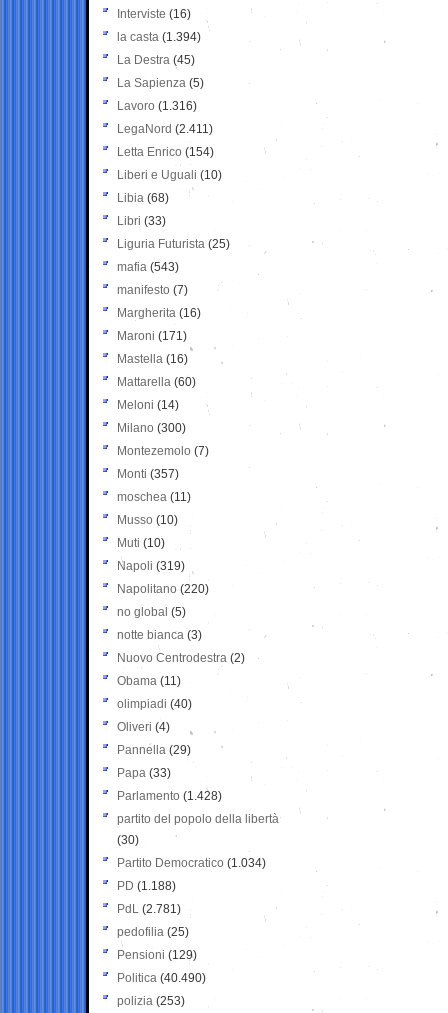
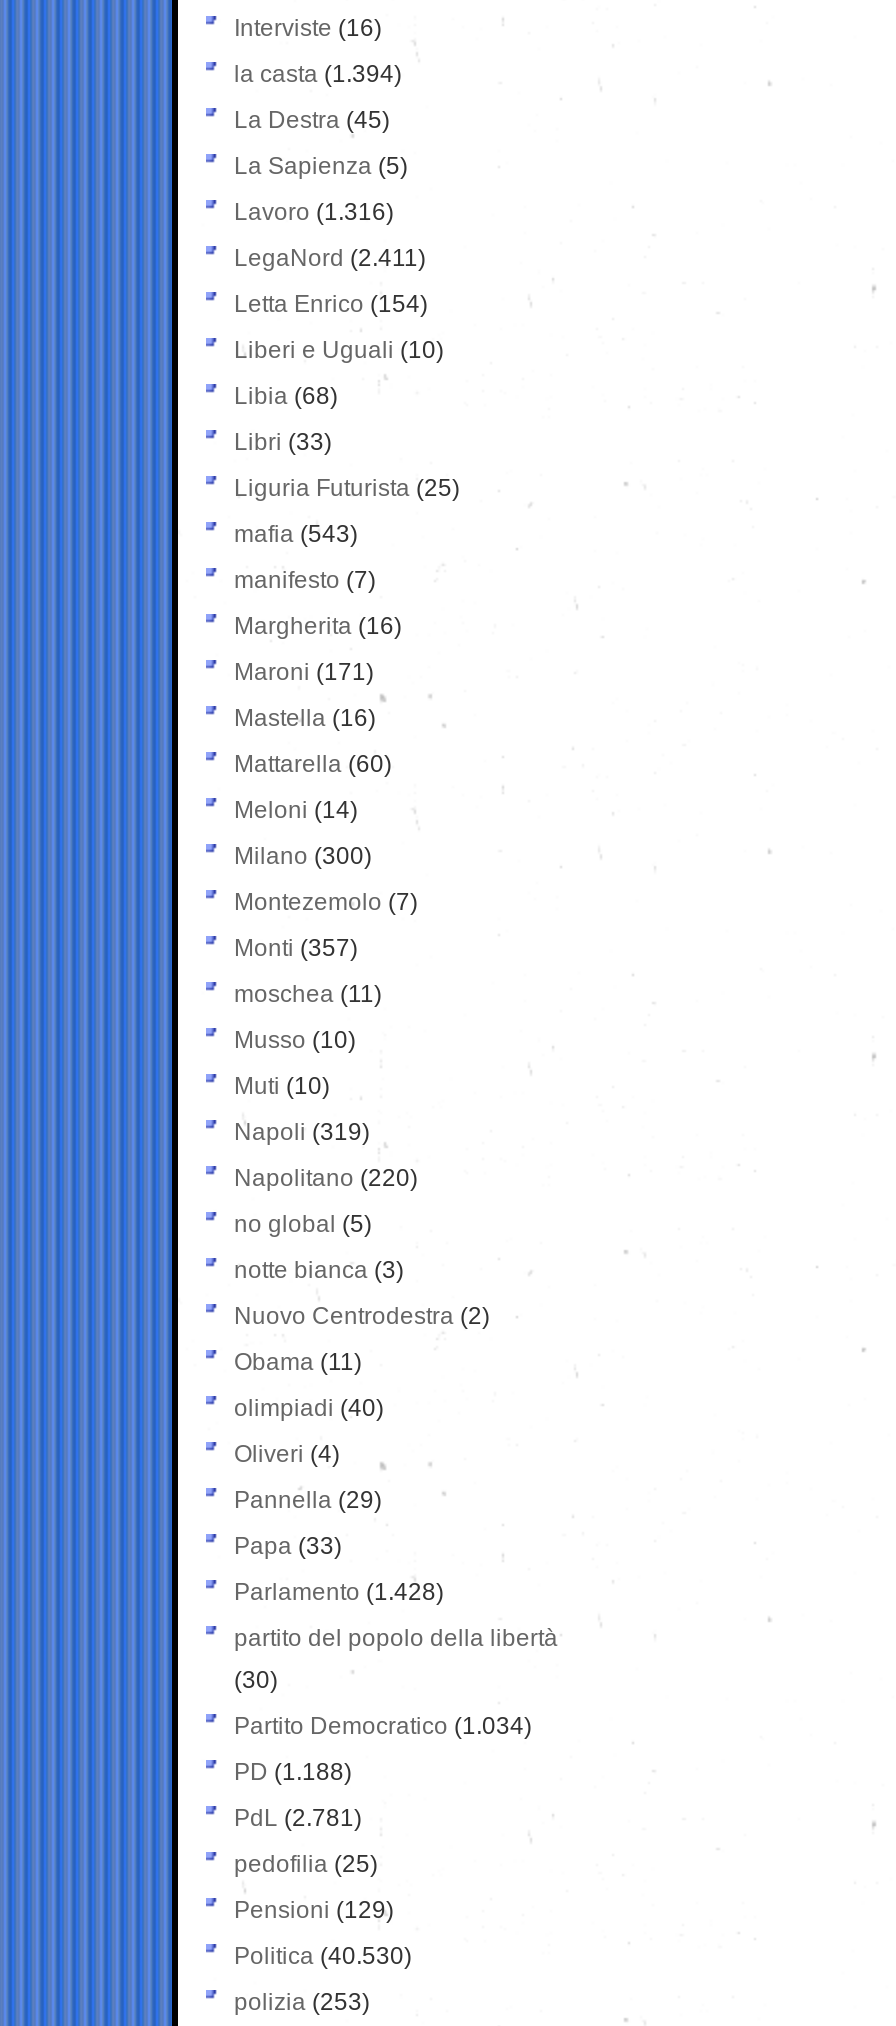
- Politica (40.490)
+ Politica (40.530)
